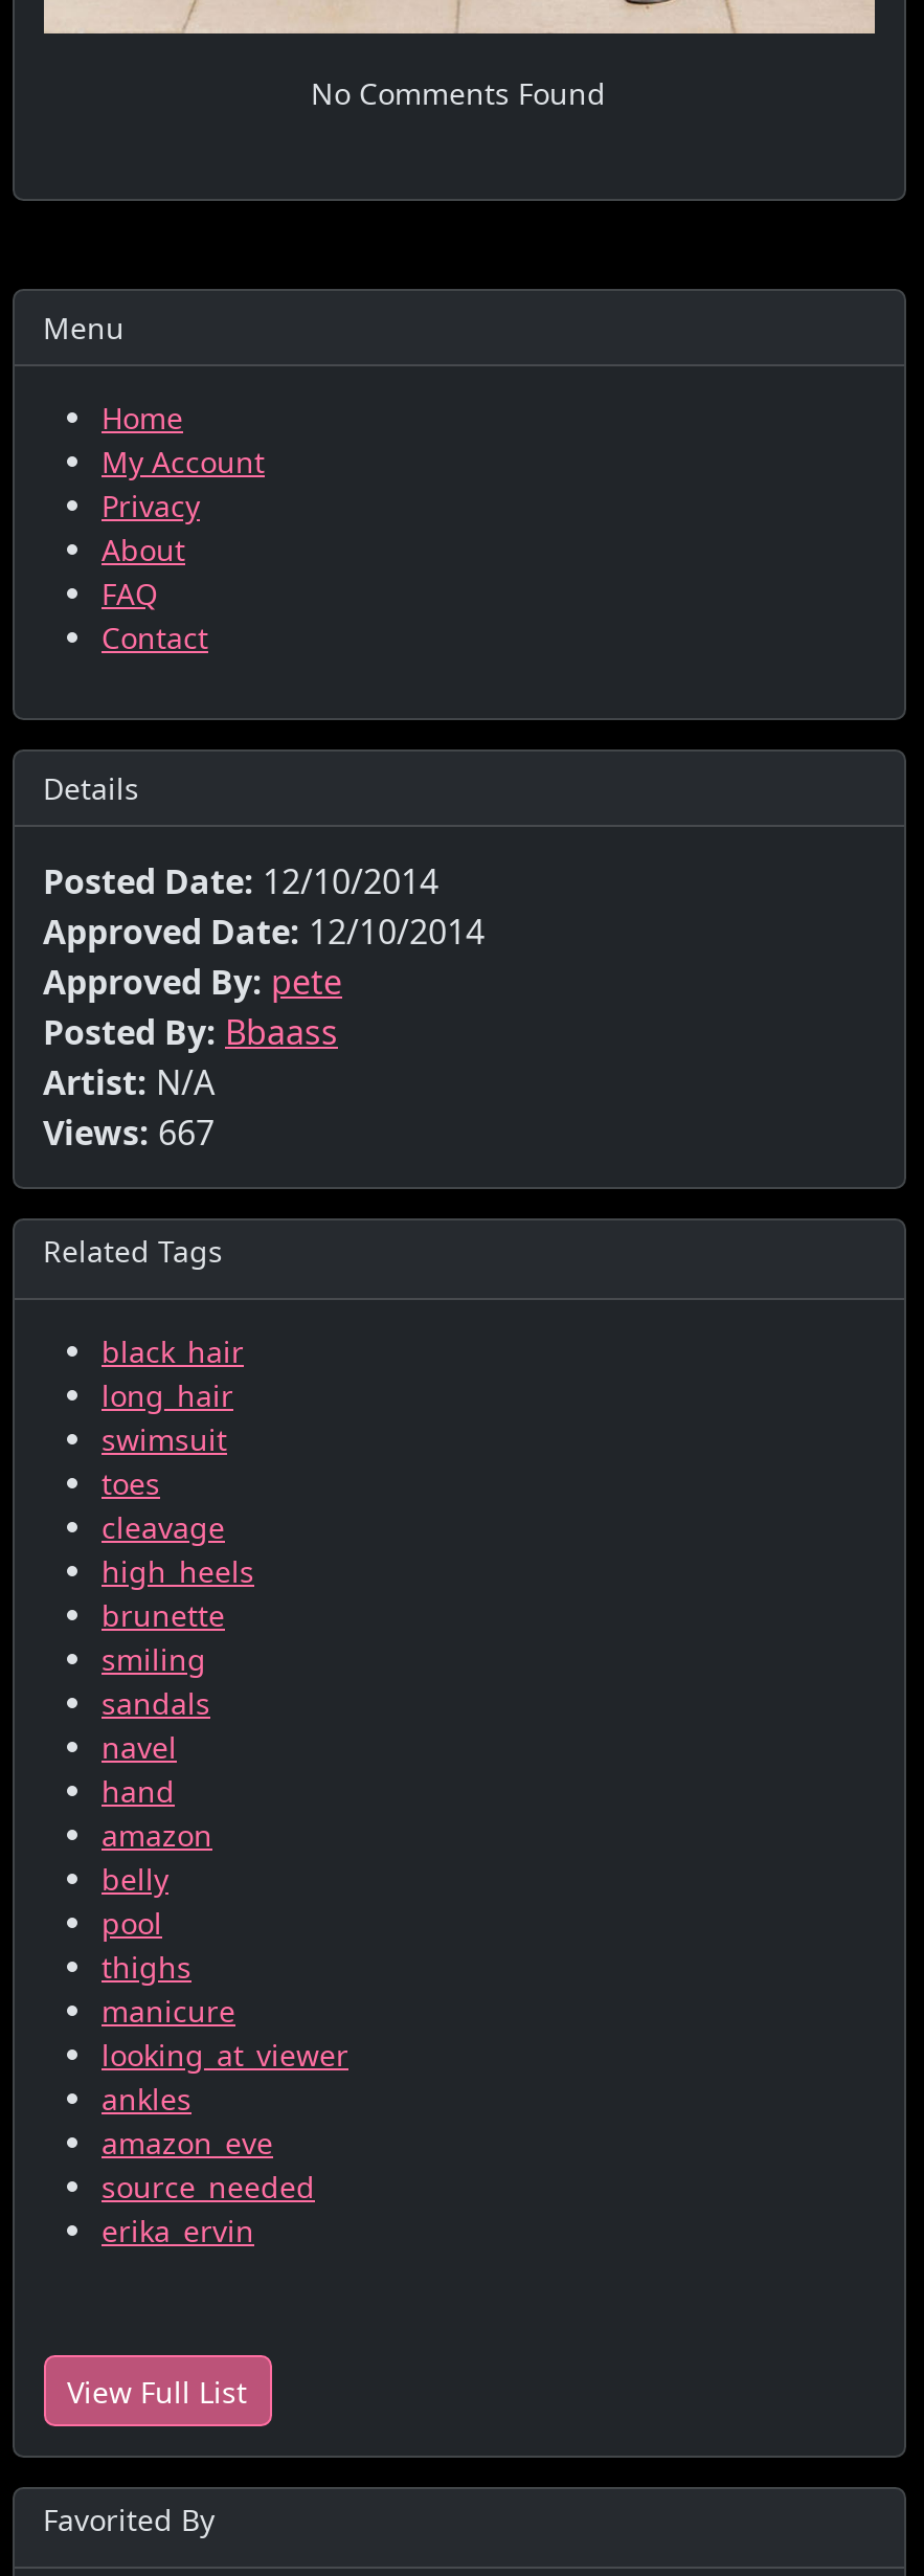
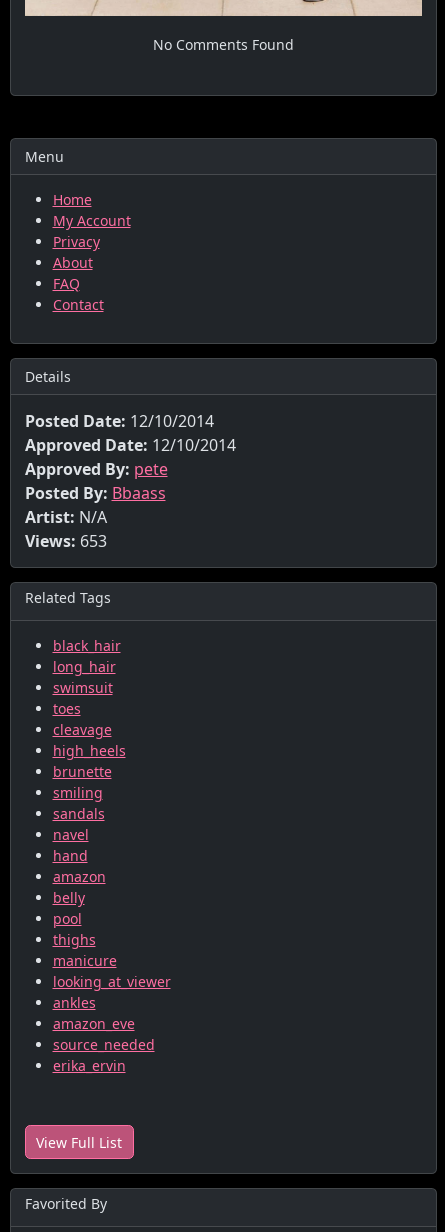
- Views: 667
+ Views: 653
